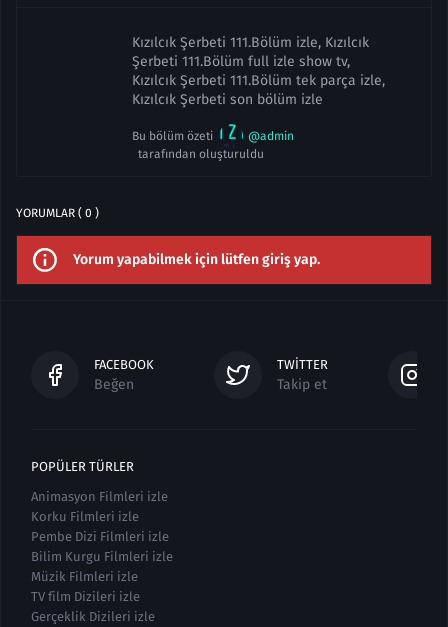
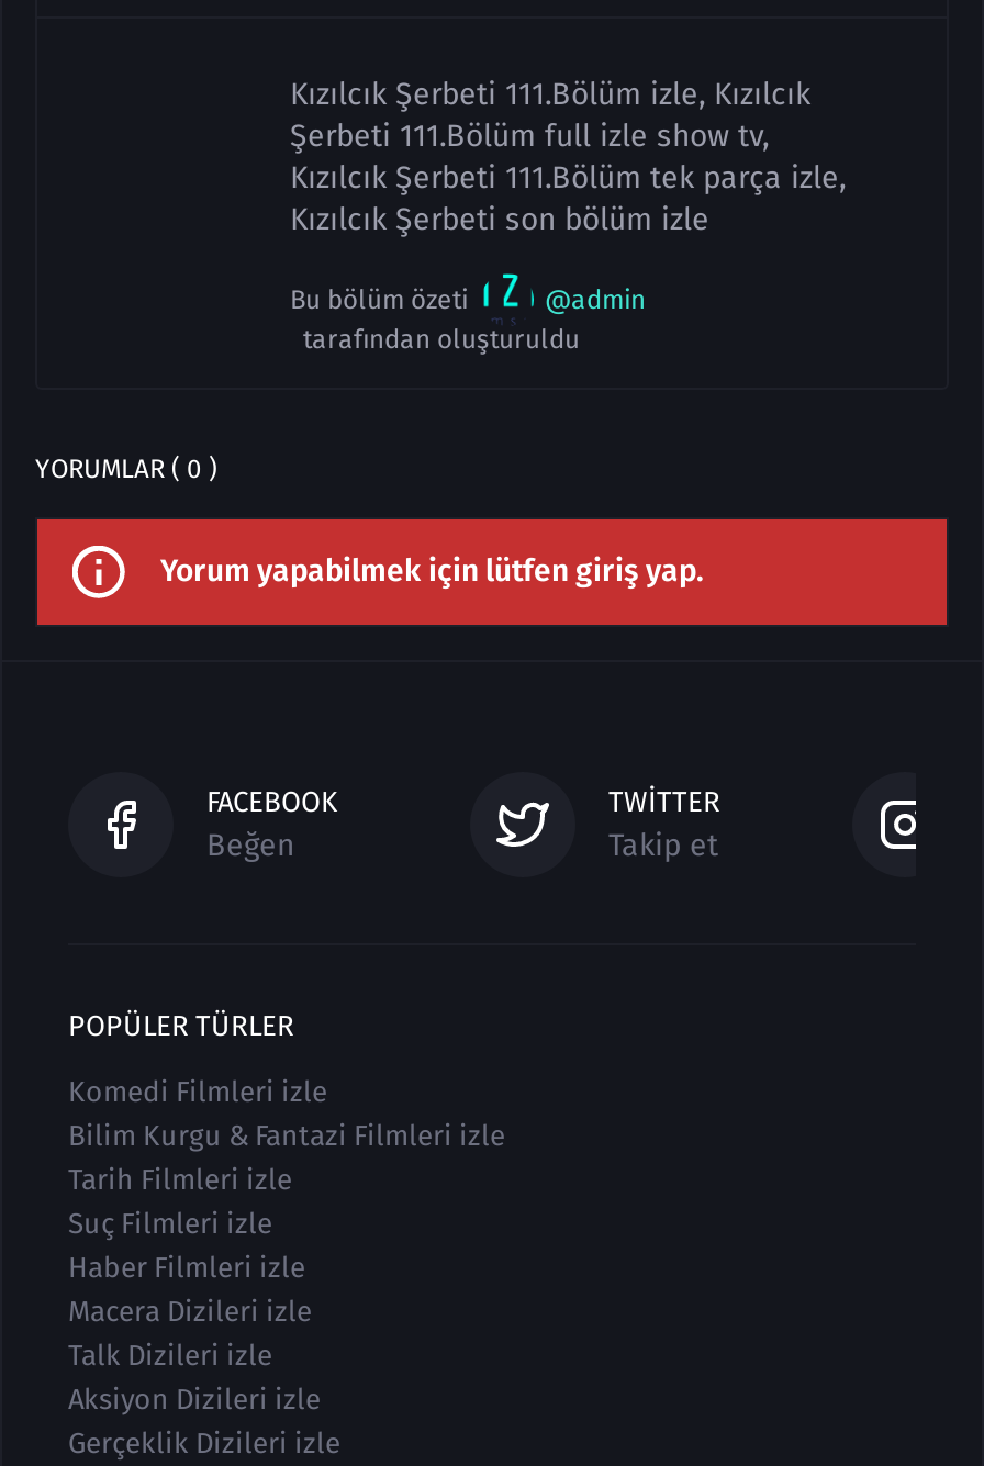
- Animasyon Filmleri izle
- Korku Filmleri izle
- Pembe Dizi Filmleri izle
- Bilim Kurgu Filmleri izle
- Müzik Filmleri izle
- TV film Dizileri izle
+ Komedi Filmleri izle
+ Bilim Kurgu & Fantazi Filmleri izle
+ Tarih Filmleri izle
+ Suç Filmleri izle
+ Haber Filmleri izle
+ Macera Dizileri izle
+ Talk Dizileri izle
+ Aksiyon Dizileri izle
